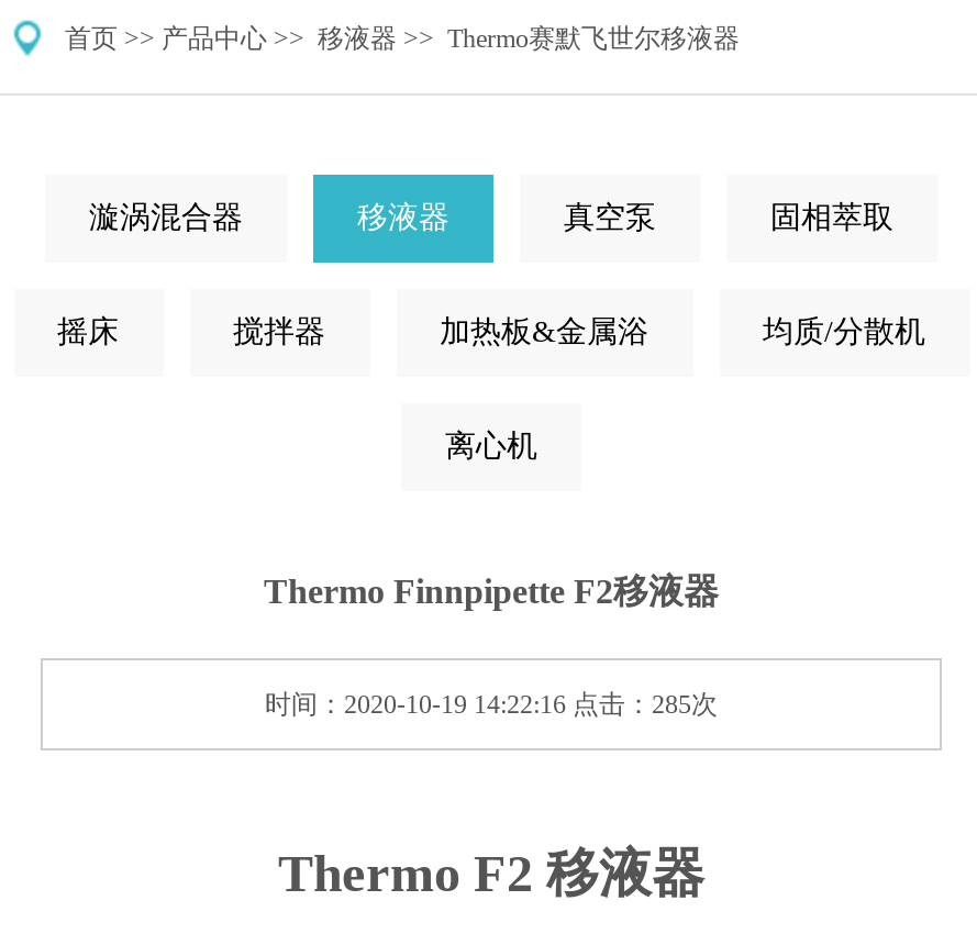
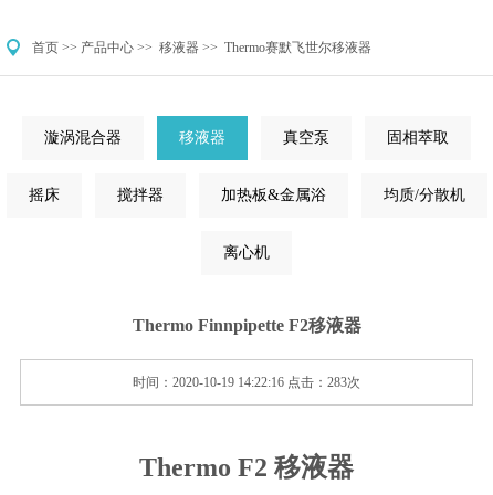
- 时间：2020-10-19 14:22:16 点击：285次
+ 时间：2020-10-19 14:22:16 点击：283次
